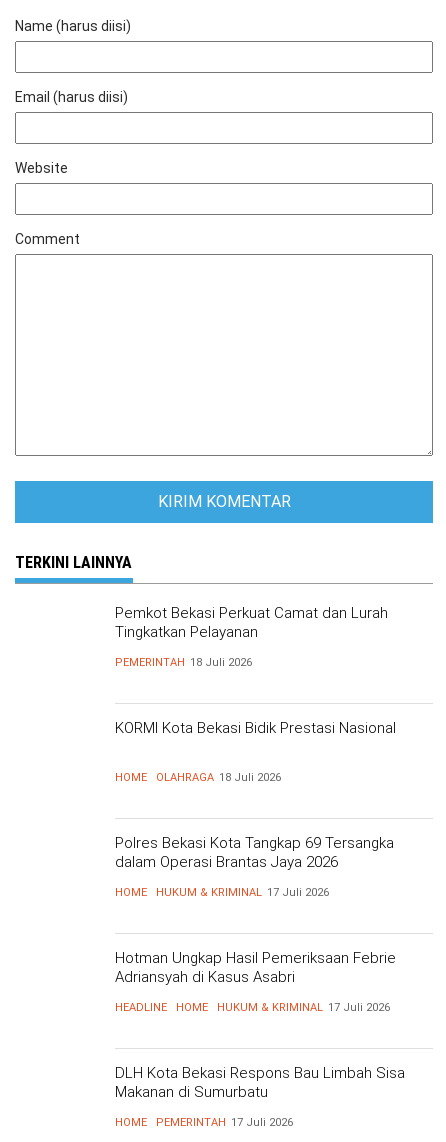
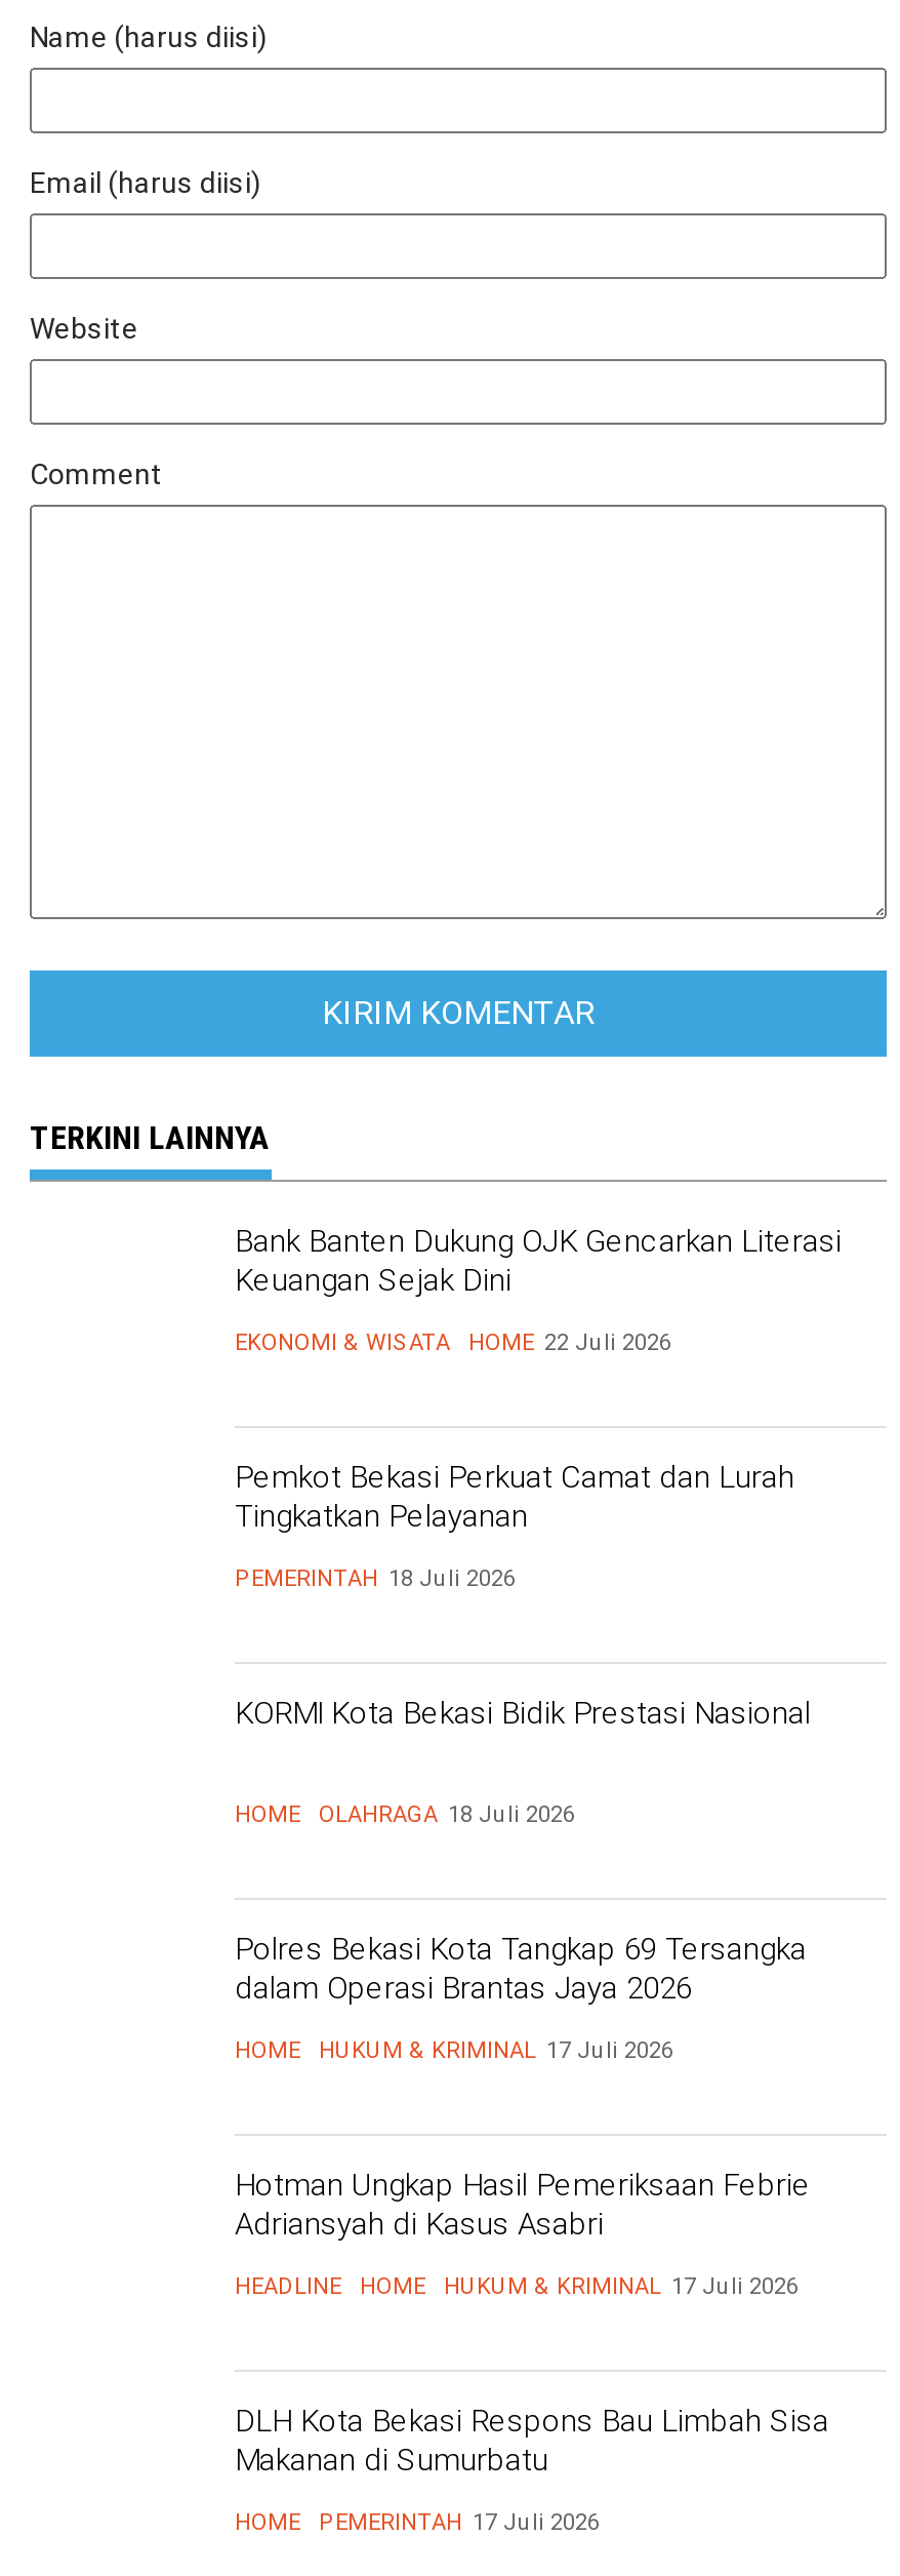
+ Bank Banten Dukung OJK Gencarkan Literasi
+ Keuangan Sejak Dini
+ EKONOMI & WISATA
+ HOME 22 Juli 2026
